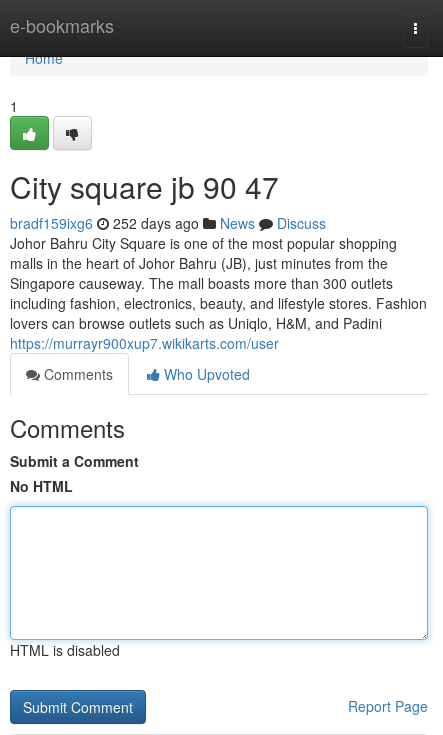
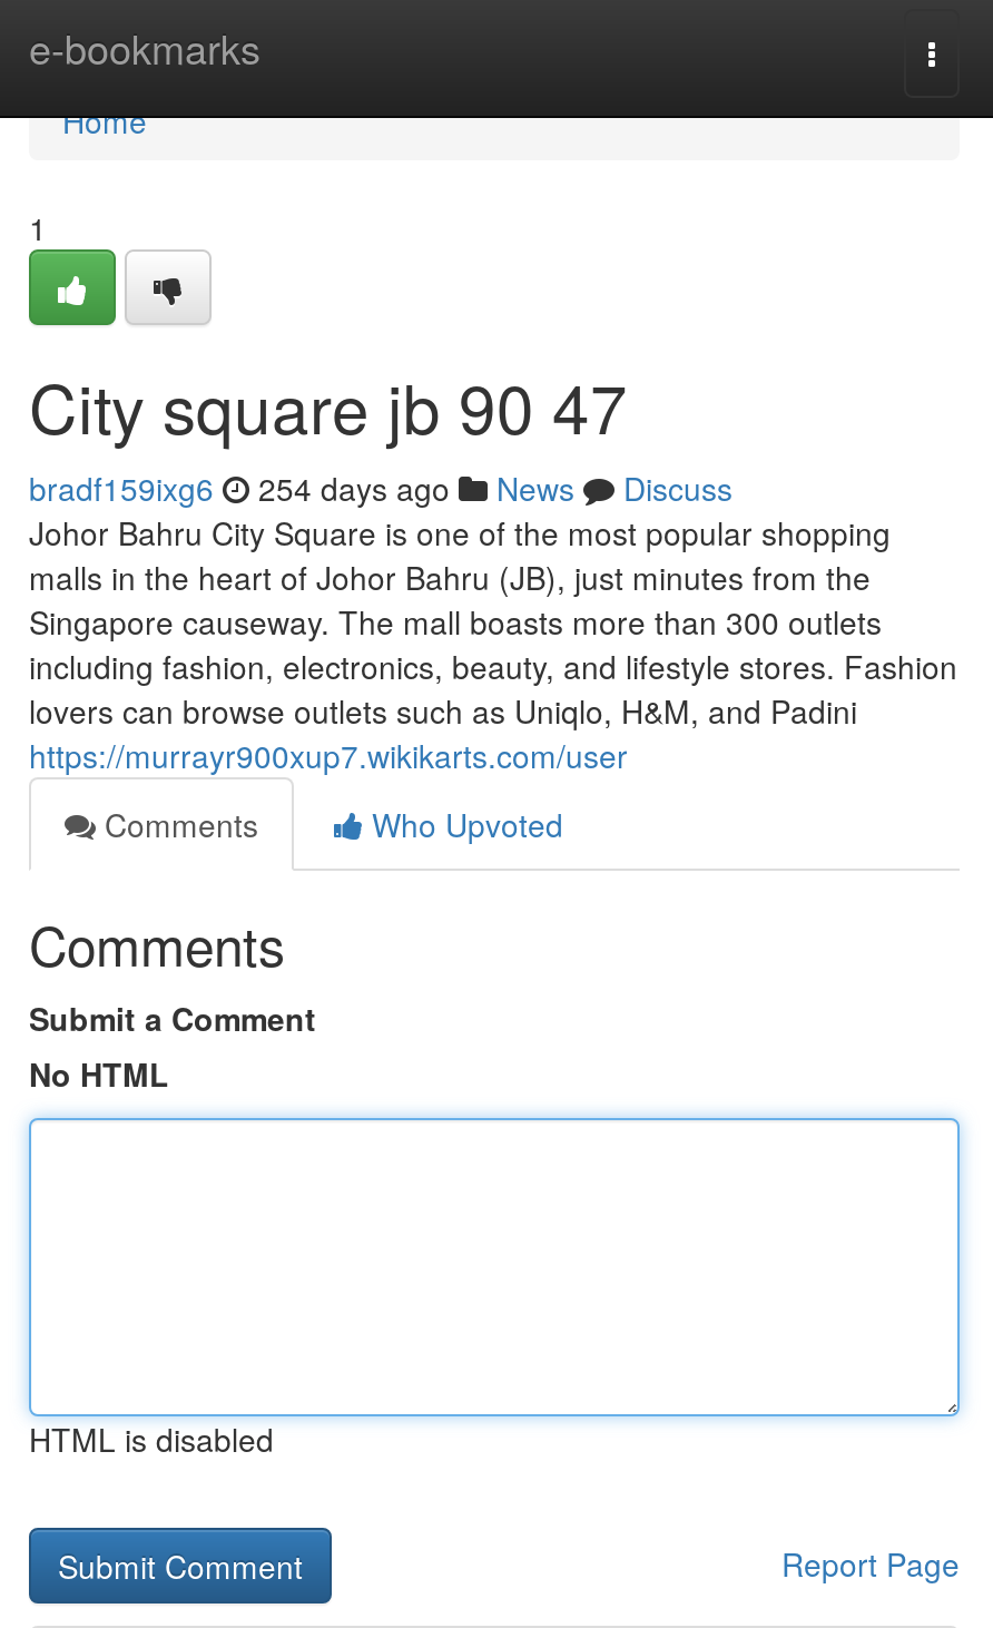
- bradf159ixg6 252 days ago News Discuss
+ bradf159ixg6 254 days ago News Discuss
